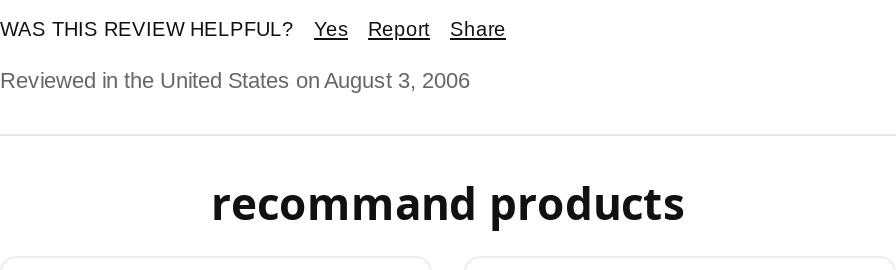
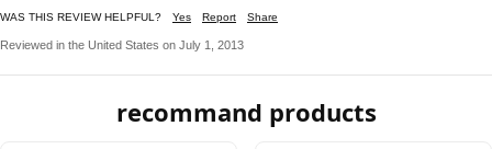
- Reviewed in the United States on August 3, 2006
+ Reviewed in the United States on July 1, 2013
